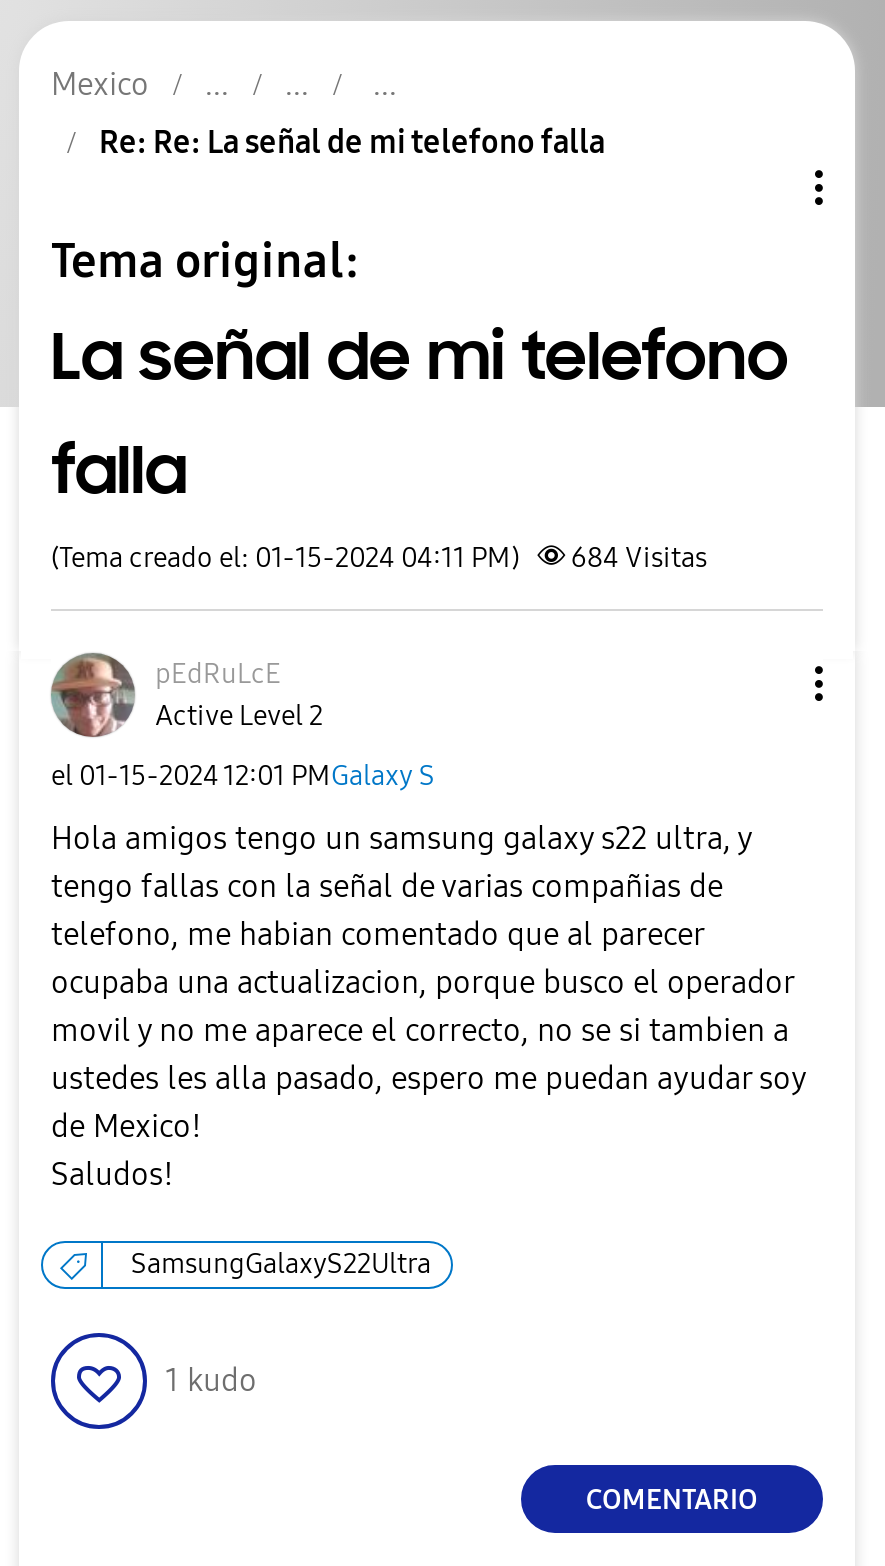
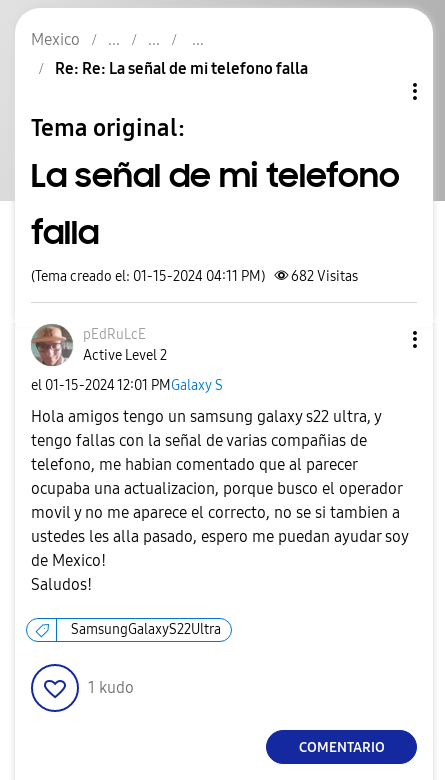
- (Tema creado el: 01-15-2024 04:11 PM) 684 Visitas
+ (Tema creado el: 01-15-2024 04:11 PM) 682 Visitas
